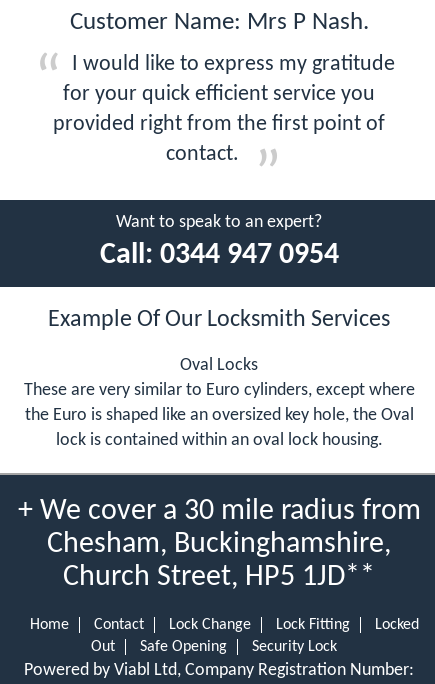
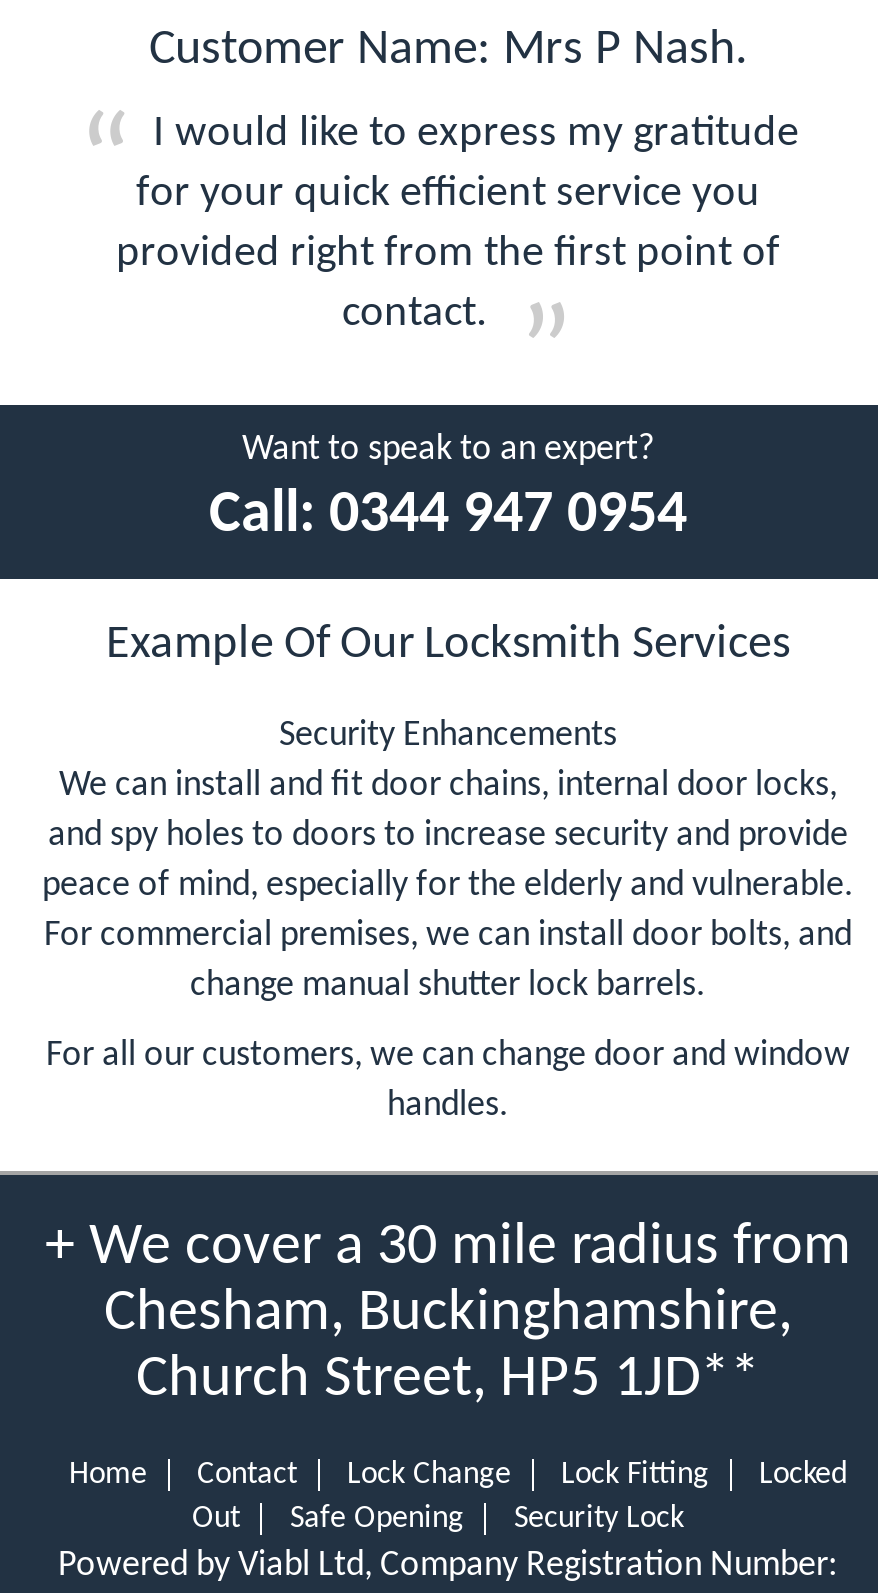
- Oval Locks
- These are very similar to Euro cylinders, except where
- the Euro is shaped like an oversized key hole, the Oval
- lock is contained within an oval lock housing.
+ Security Enhancements
+ We can install and fit door chains, internal door locks,
+ and spy holes to doors to increase security and provide
+ peace of mind, especially for the elderly and vulnerable.
+ For commercial premises, we can install door bolts, and
+ change manual shutter lock barrels.
+ For all our customers, we can change door and window
+ handles.
